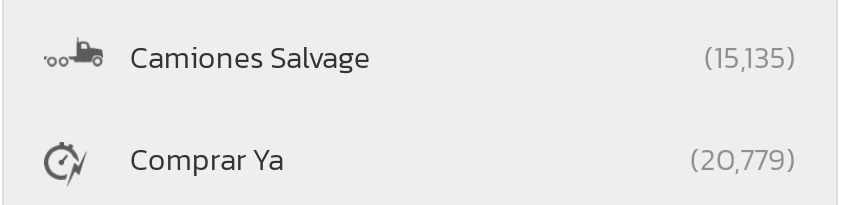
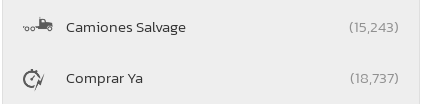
- (15,135)
+ (15,243)

- (20,779)
+ (18,737)
